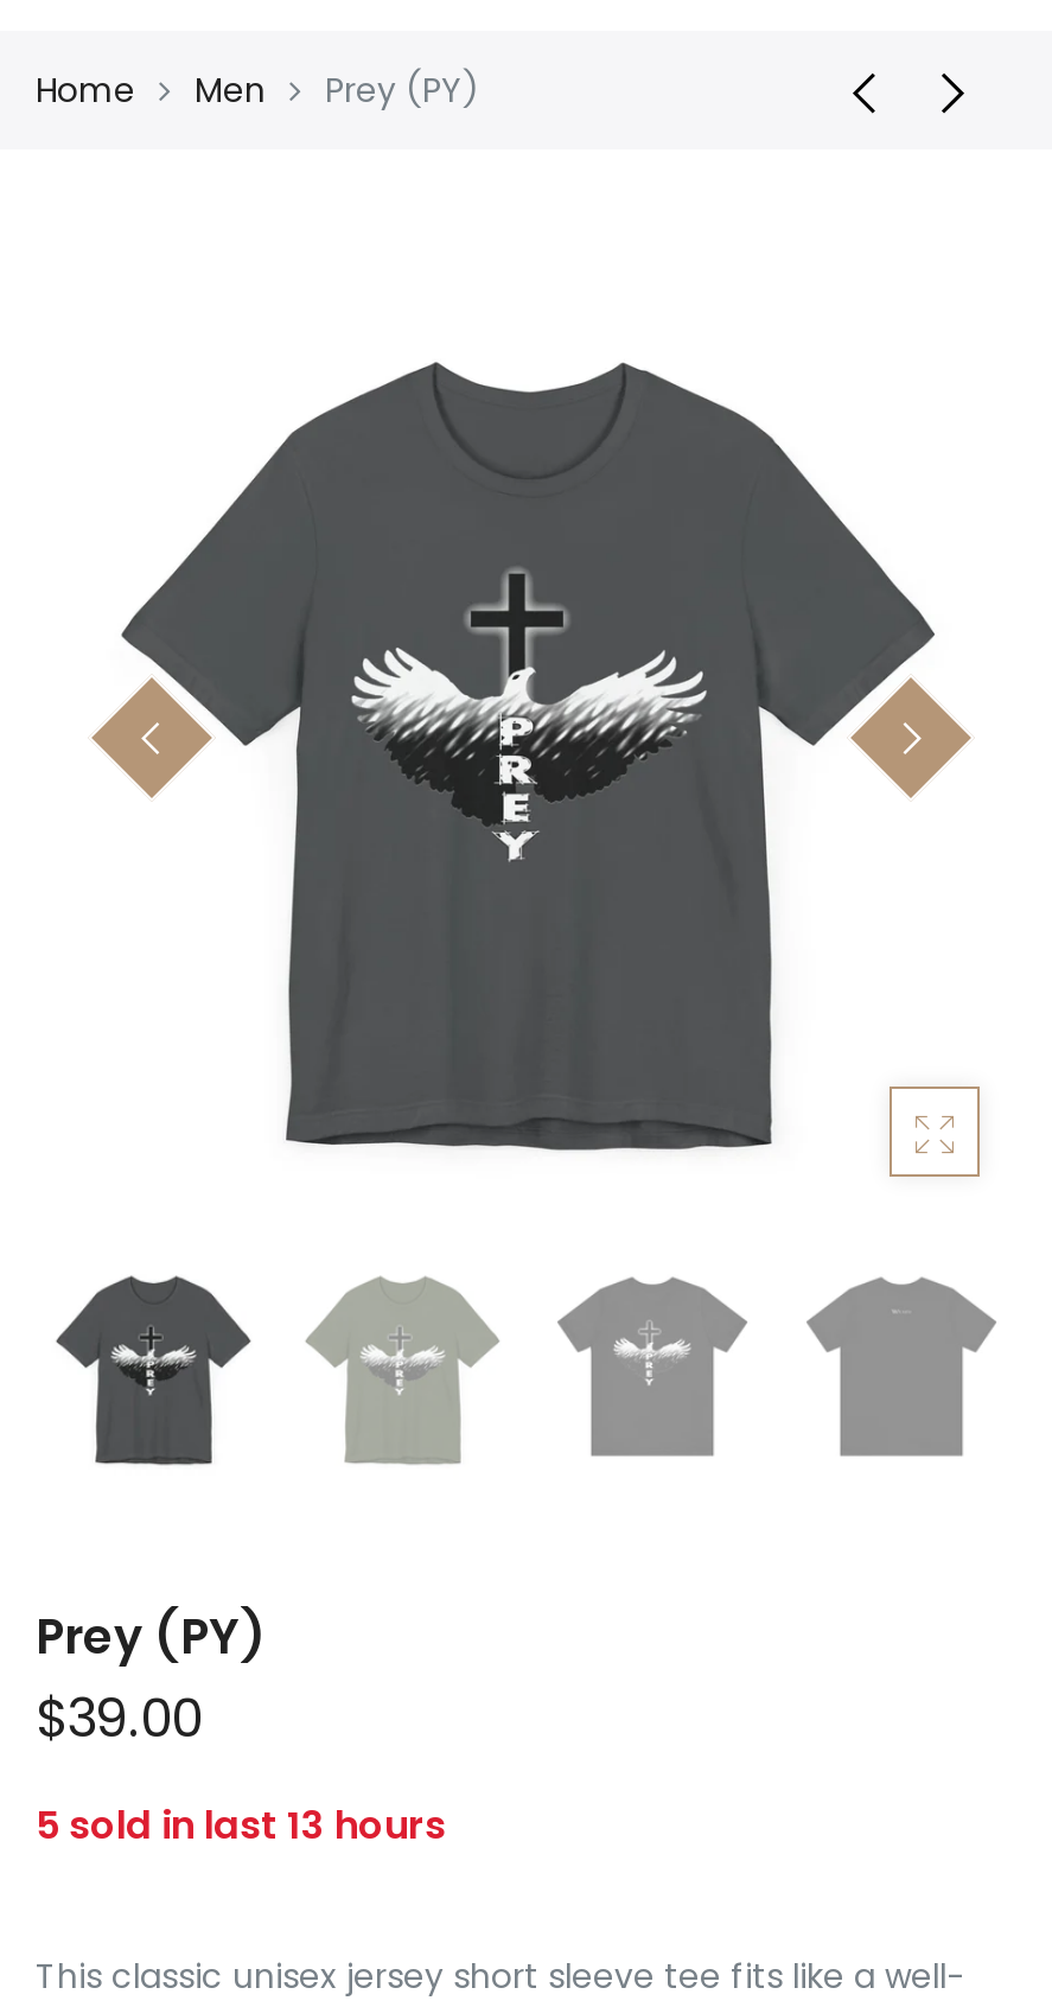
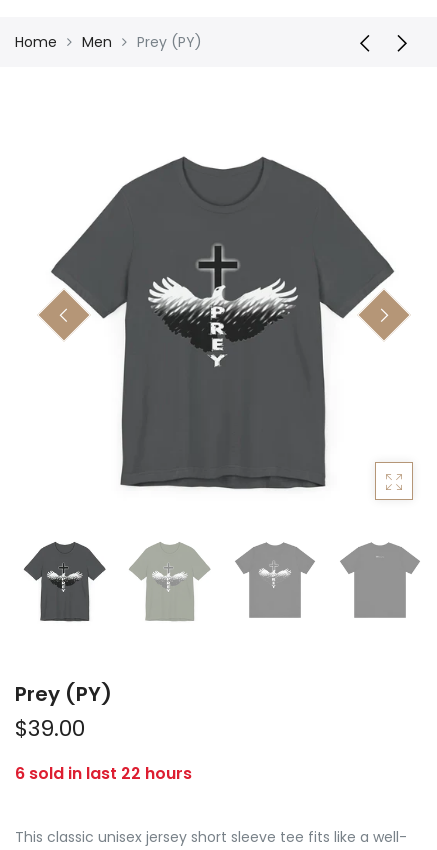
- 5 sold in last 13 hours
+ 6 sold in last 22 hours
